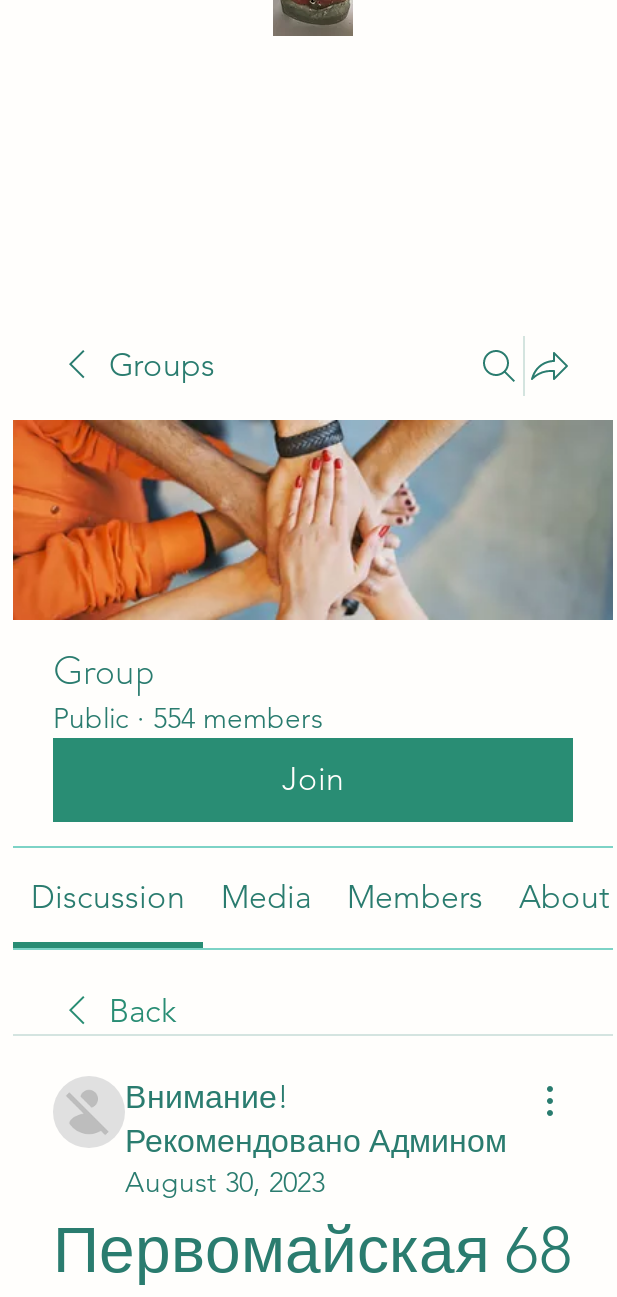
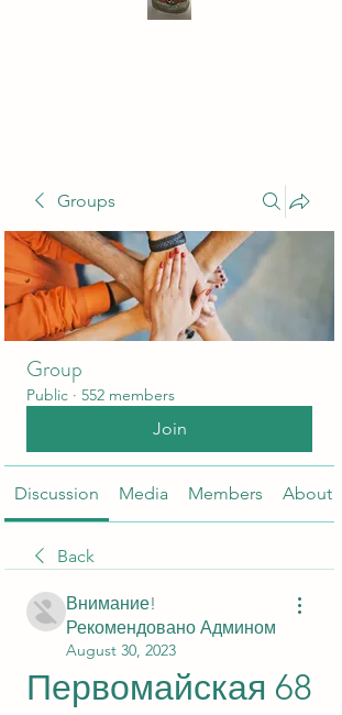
- Public · 554 members
+ Public · 552 members
